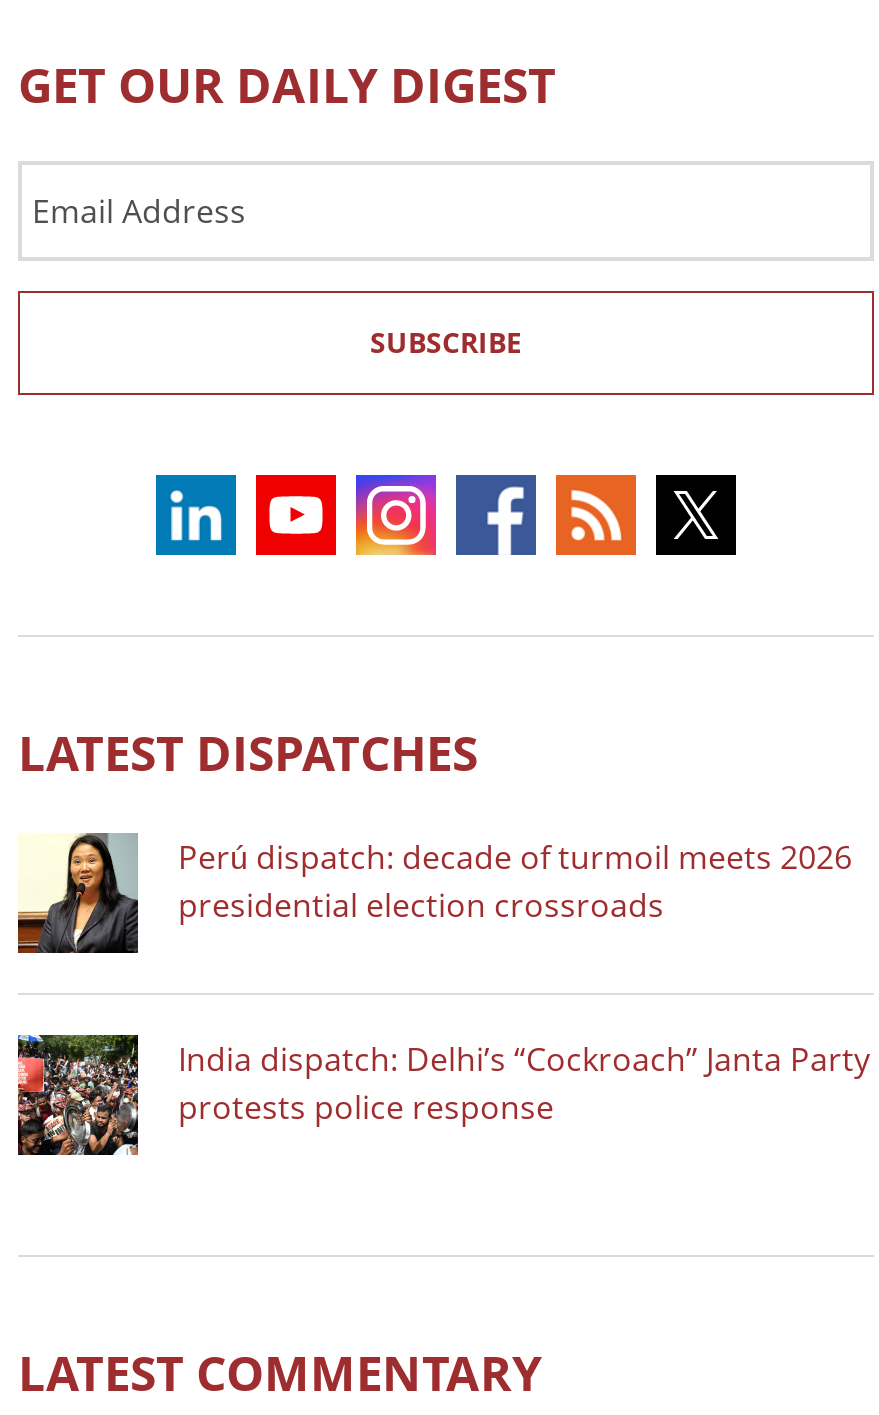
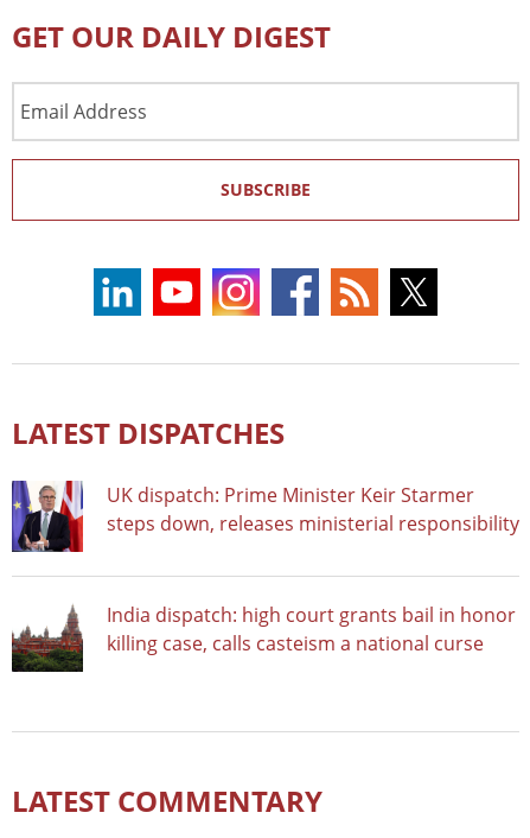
- [image]
- Perú dispatch: decade of turmoil meets 2026
- presidential election crossroads
+ [image]
+ UK dispatch: Prime Minister Keir Starmer
+ steps down, releases ministerial responsibility

- [image]
- India dispatch: Delhi’s “Cockroach” Janta Party
- protests police response
+ [image]
+ India dispatch: high court grants bail in honor
+ killing case, calls casteism a national curse
